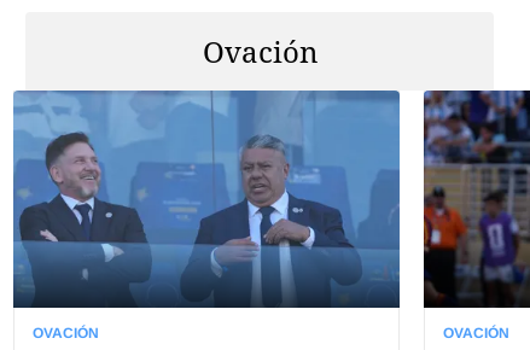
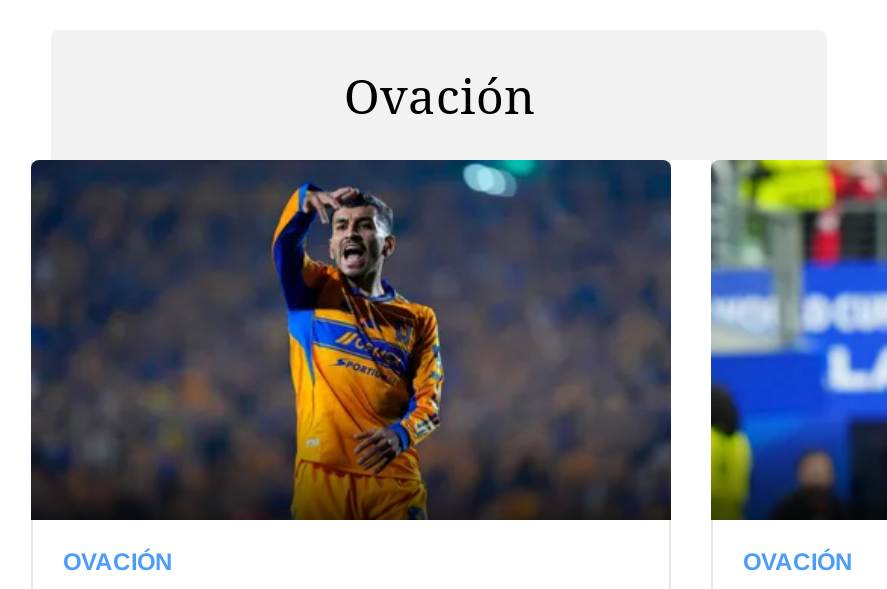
- [image]
+ [image]

- [image]
+ [image]
